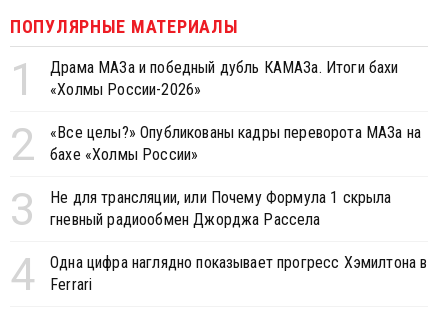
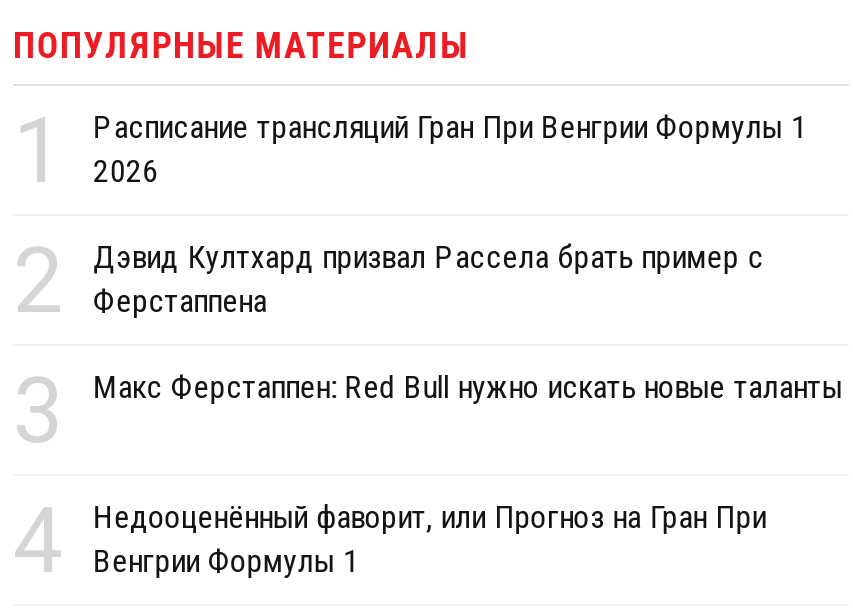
- Драма МАЗа и победный дубль КАМАЗа. Итоги бахи
- «Холмы России-2026»
+ Расписание трансляций Гран При Венгрии Формулы 1
+ 2026

- «Все целы?» Опубликованы кадры переворота МАЗа на
- бахе «Холмы России»
+ Дэвид Култхард призвал Рассела брать пример с
+ Ферстаппена

- Не для трансляции, или Почему Формула 1 скрыла
- гневный радиообмен Джорджа Рассела
+ Макс Ферстаппен: Red Bull нужно искать новые таланты

- Одна цифра наглядно показывает прогресс Хэмилтона в
- Ferrari
+ Недооценённый фаворит, или Прогноз на Гран При
+ Венгрии Формулы 1
